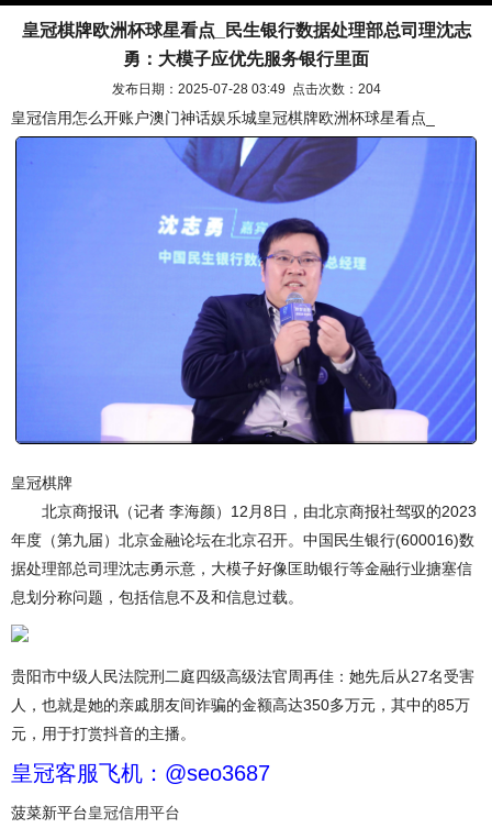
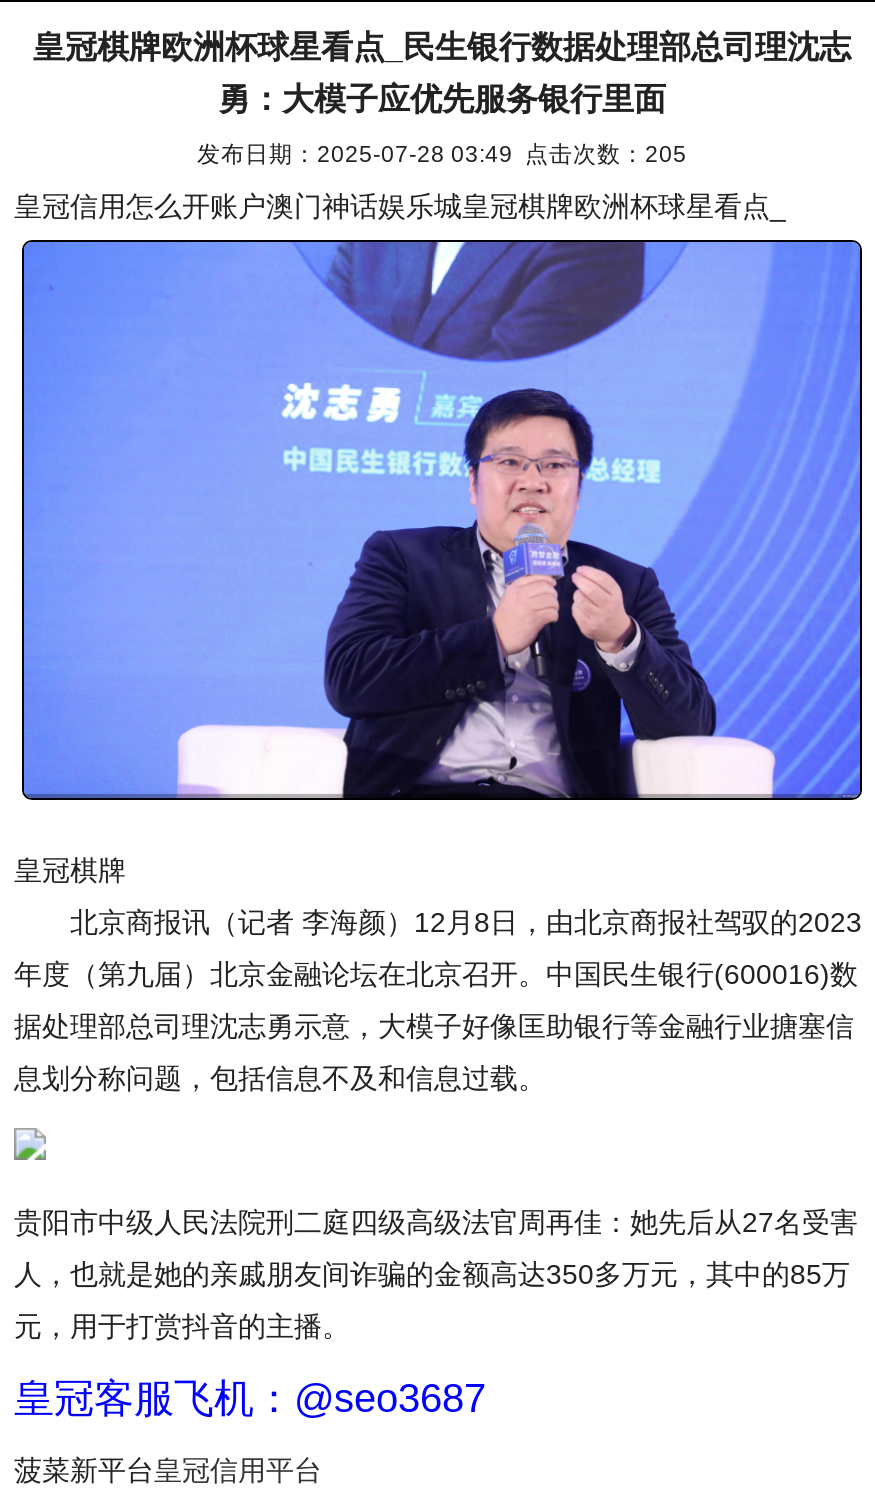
- 发布日期：2025-07-28 03:49 点击次数：204
+ 发布日期：2025-07-28 03:49 点击次数：205
